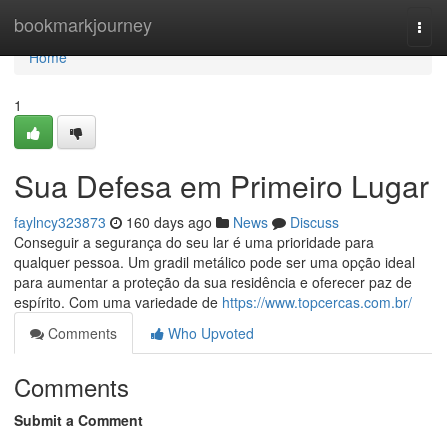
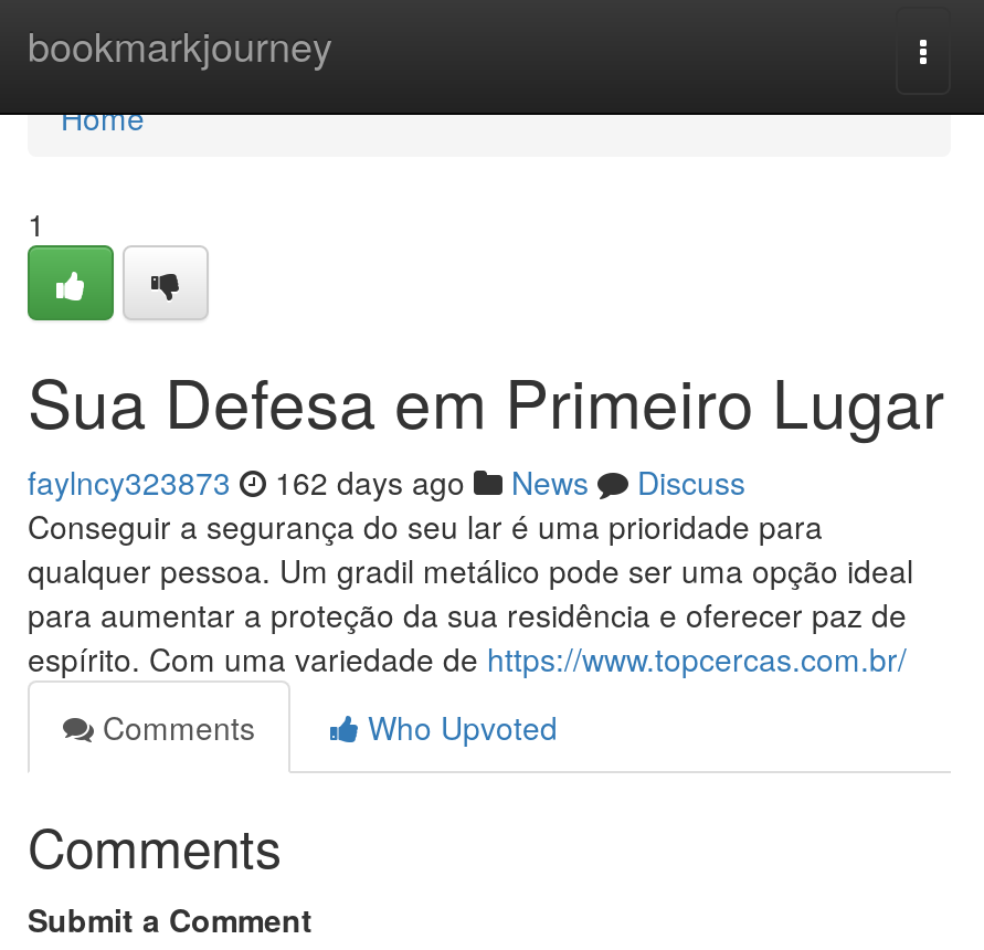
- faylncy323873 160 days ago News Discuss
+ faylncy323873 162 days ago News Discuss
